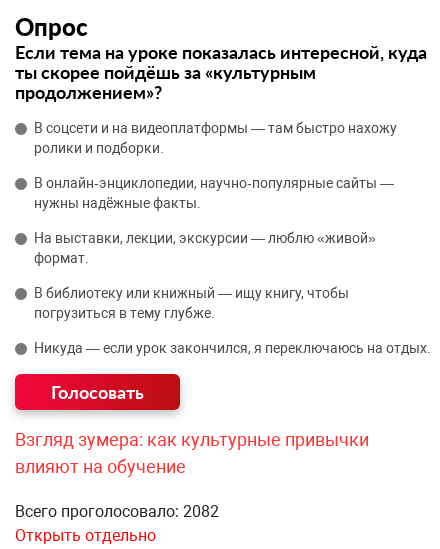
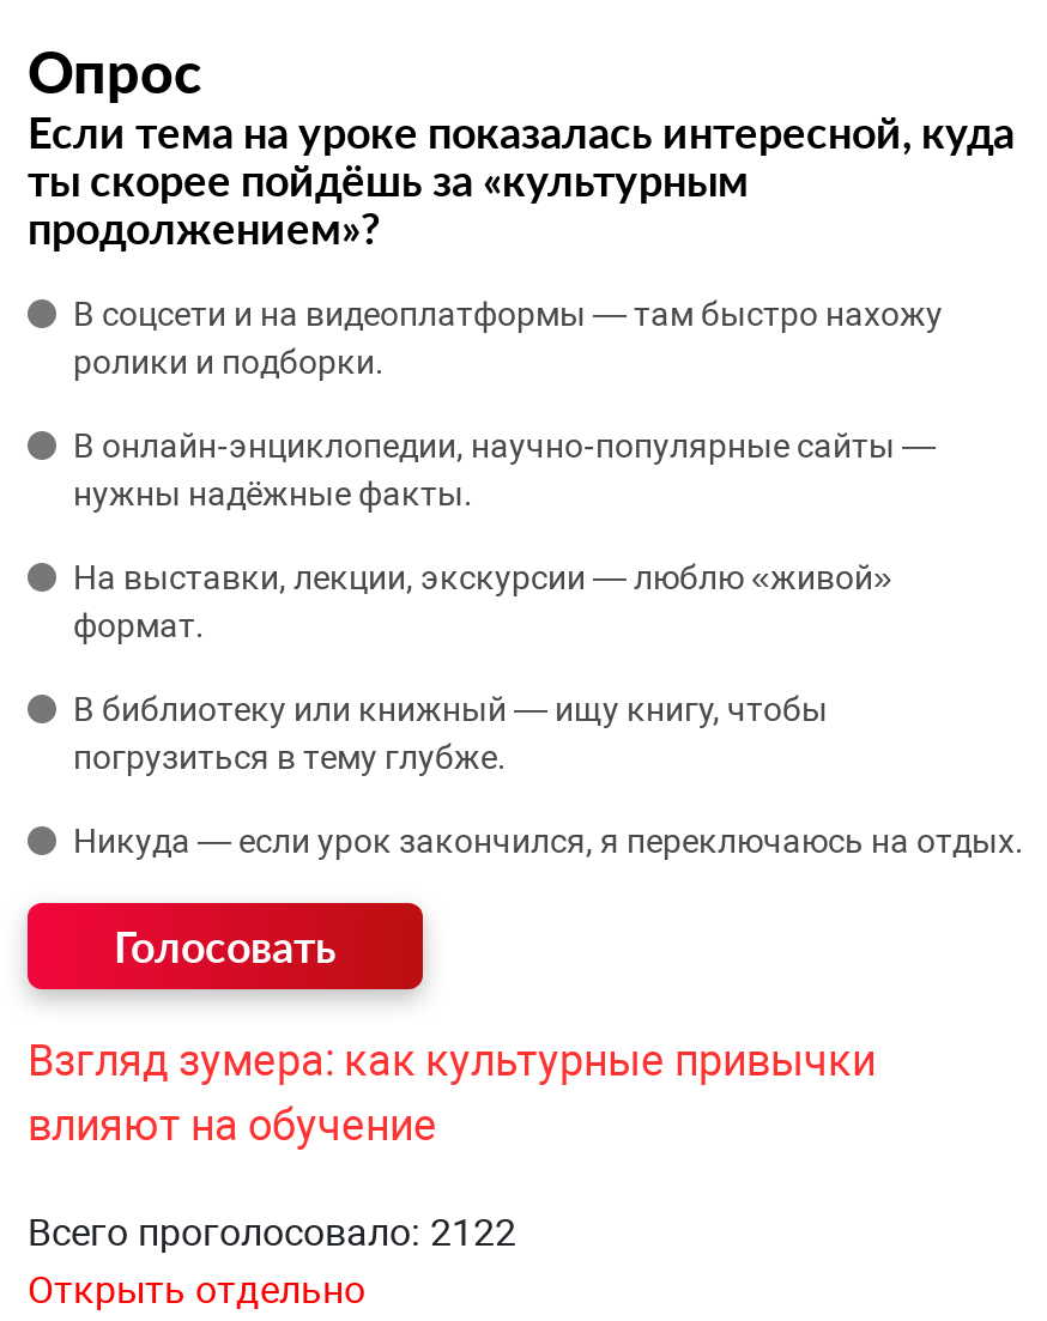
- Всего проголосовало: 2082
+ Всего проголосовало: 2122
